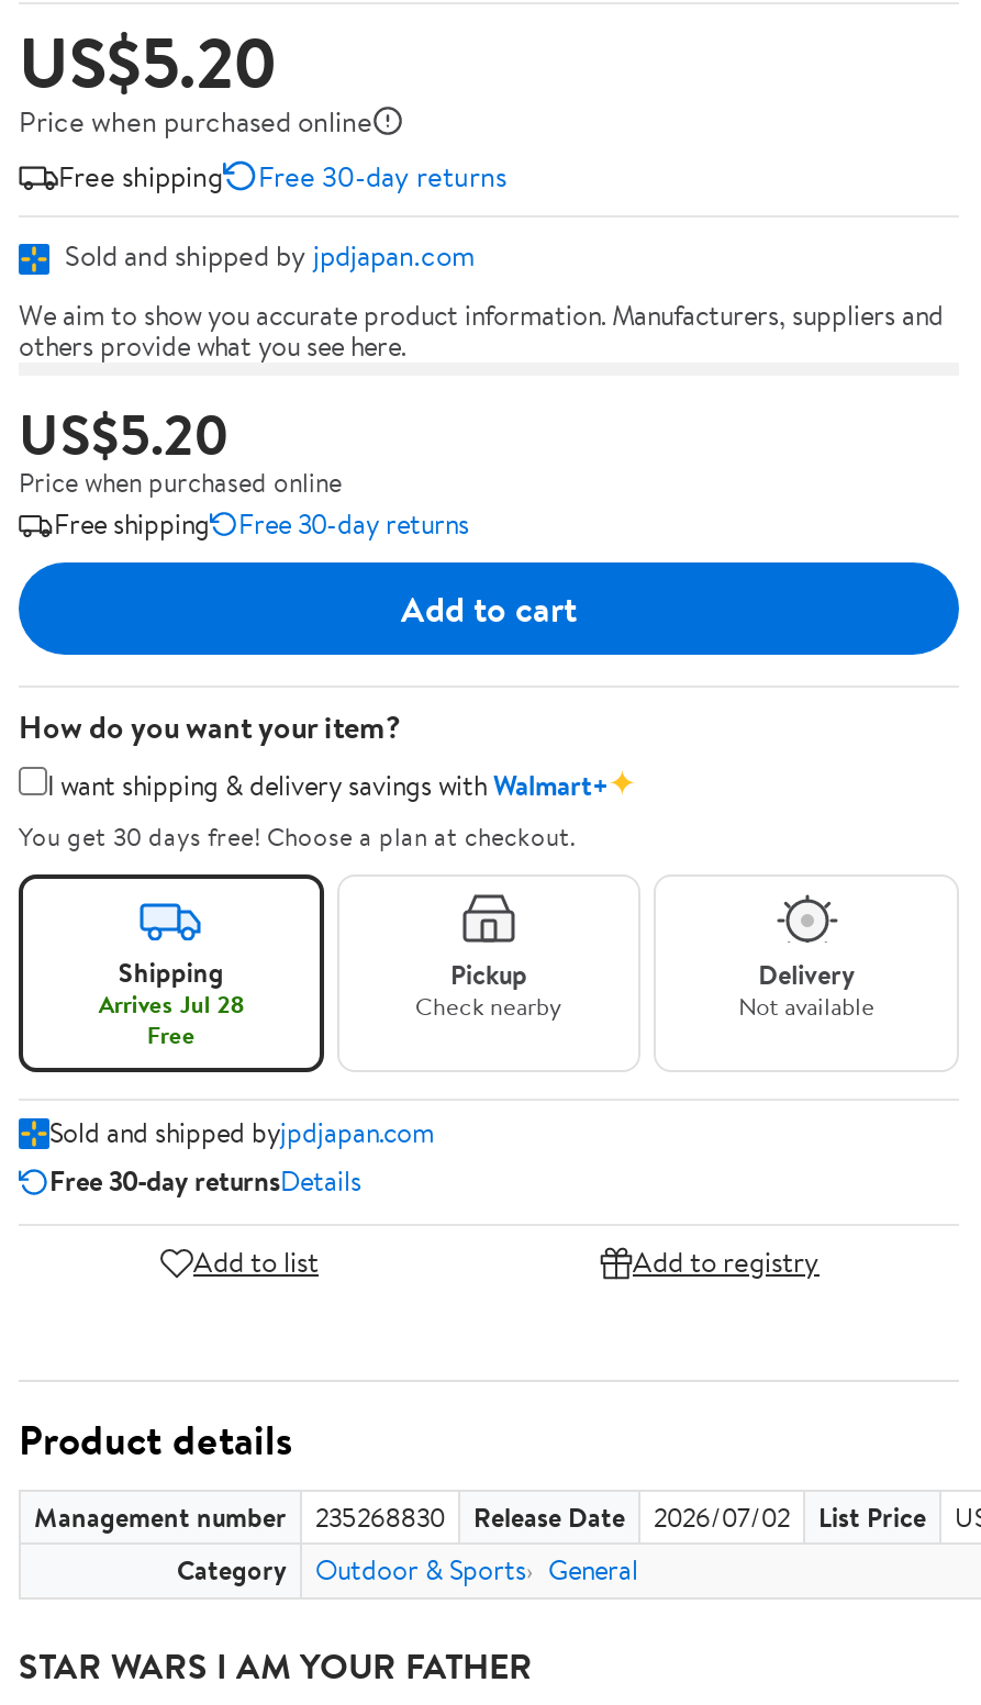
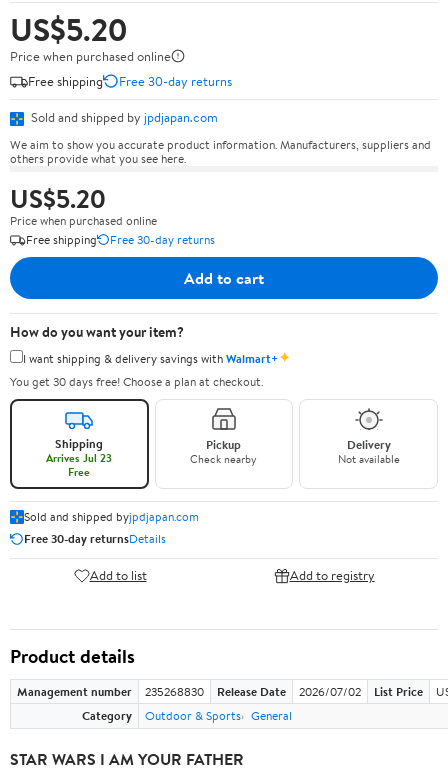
- Arrives Jul 28
+ Arrives Jul 23
